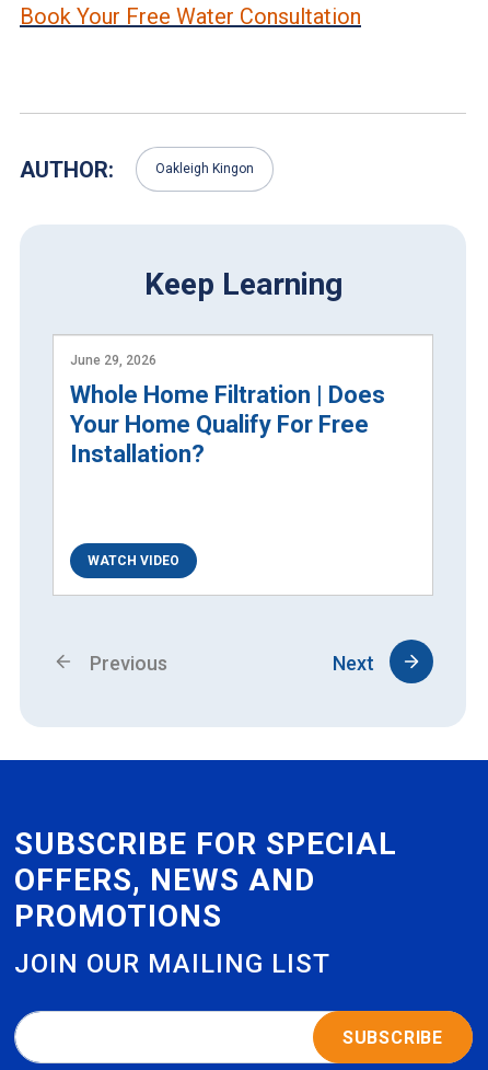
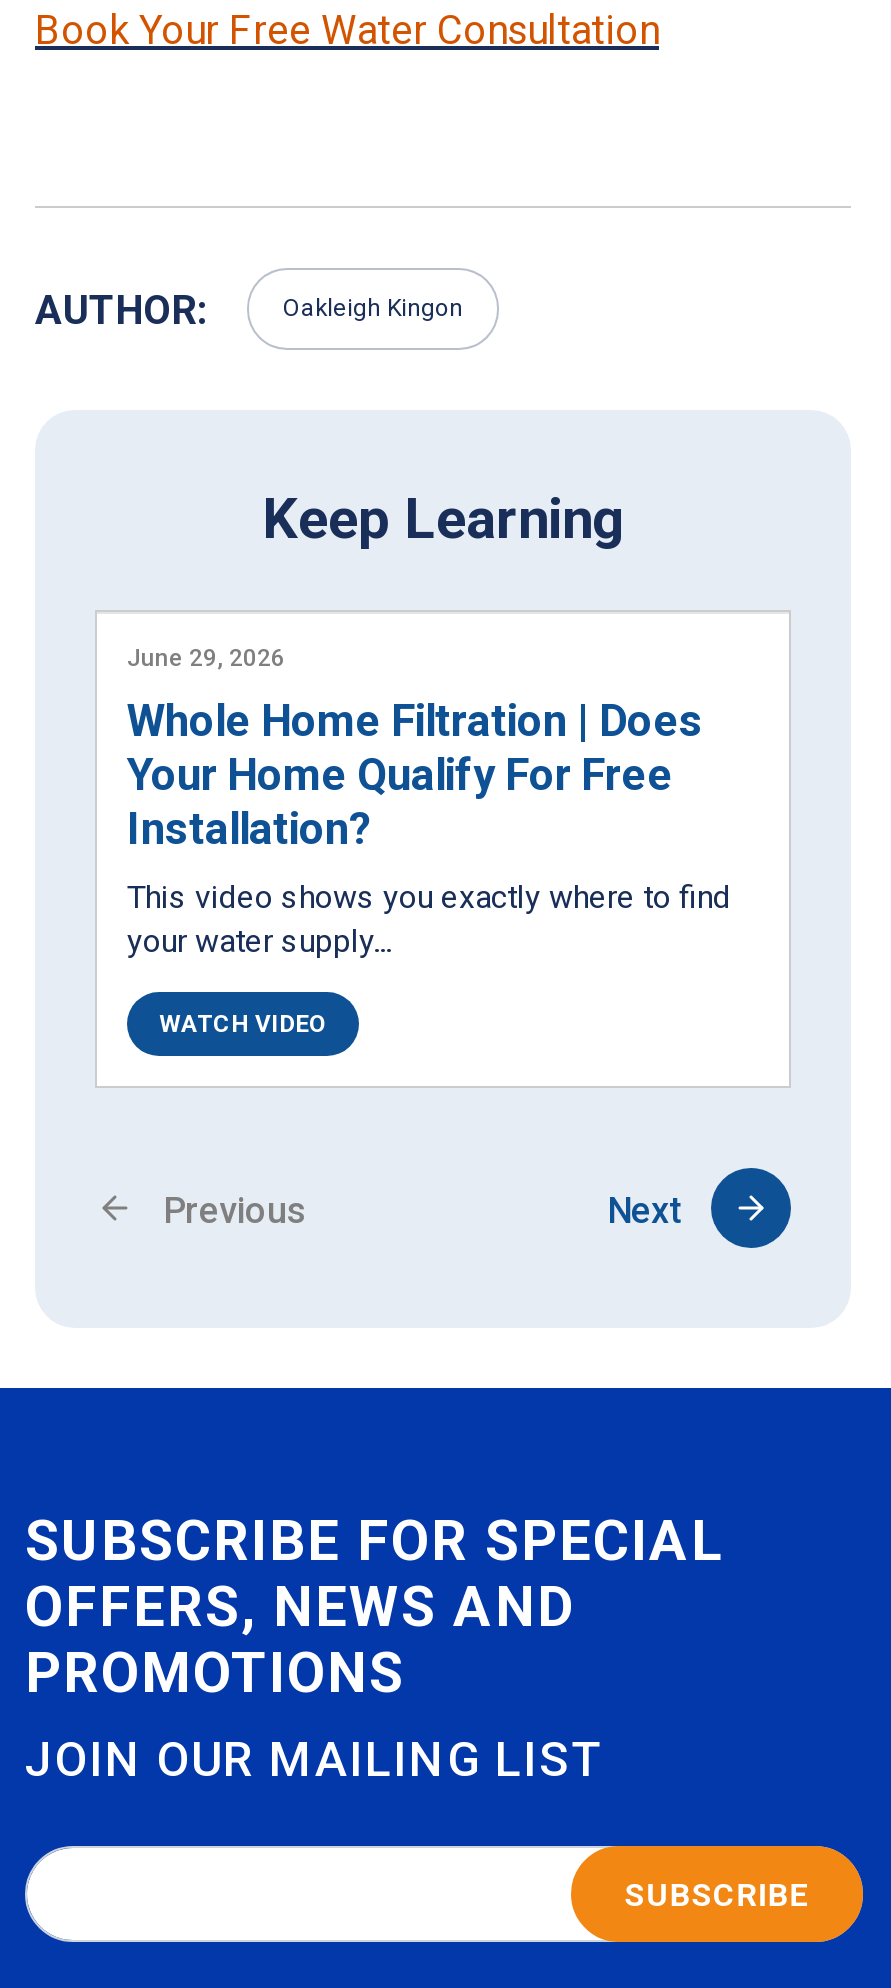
+ This video shows you exactly where to find
+ your water supply...
